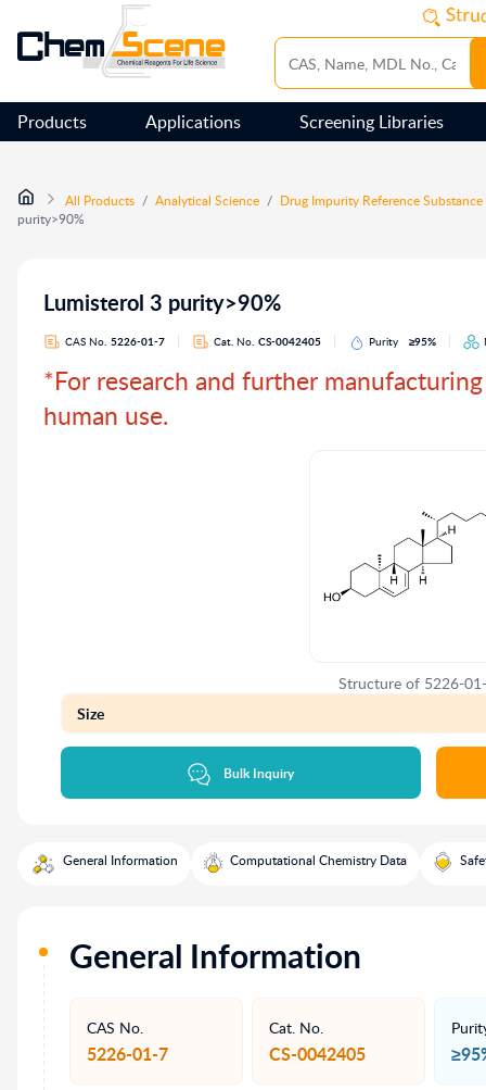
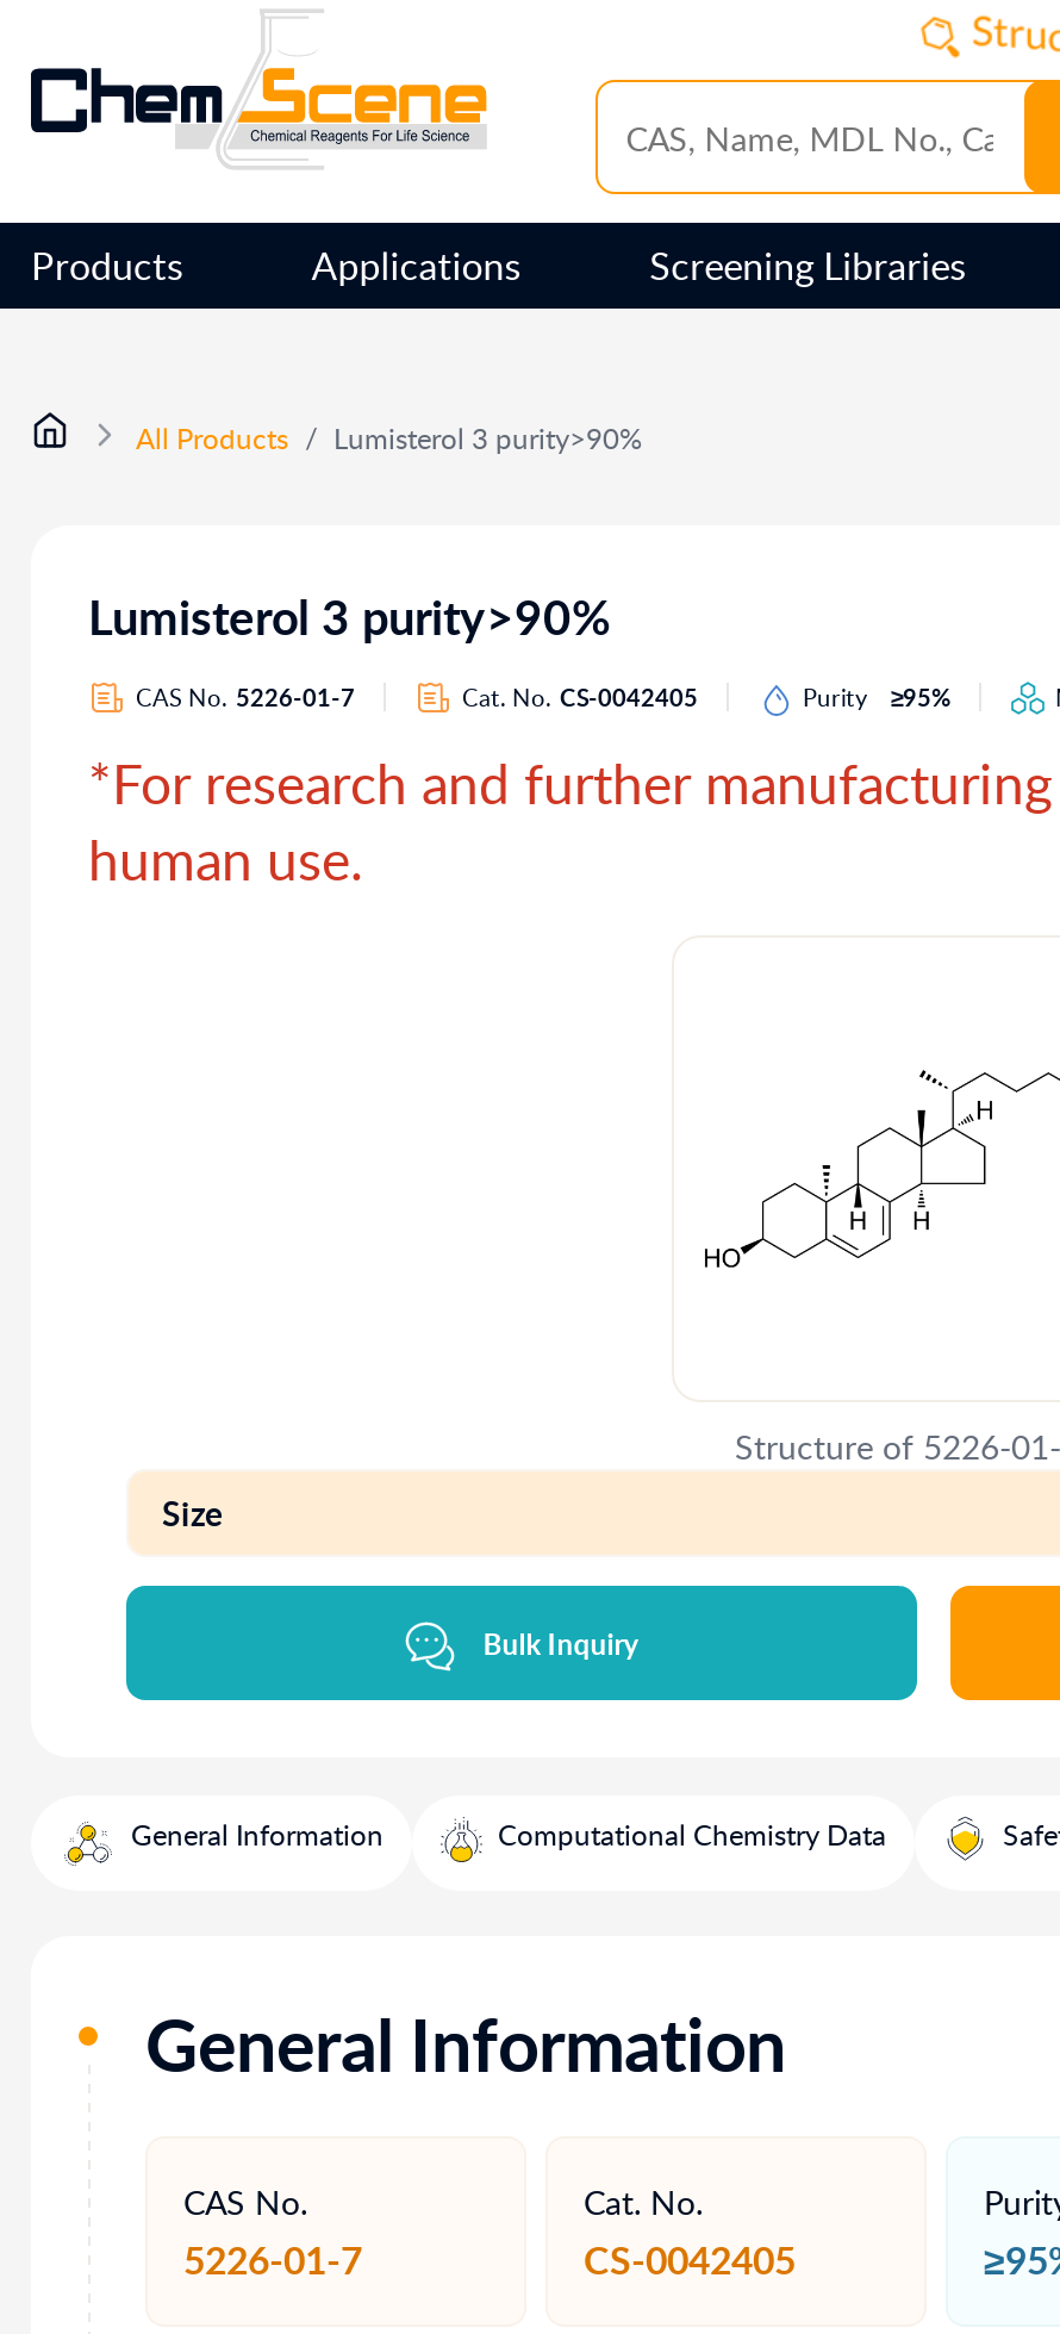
- All Products / Analytical Science / Drug Impurity Reference Substance
- purity>90%
+ All Products / Lumisterol 3 purity>90%
